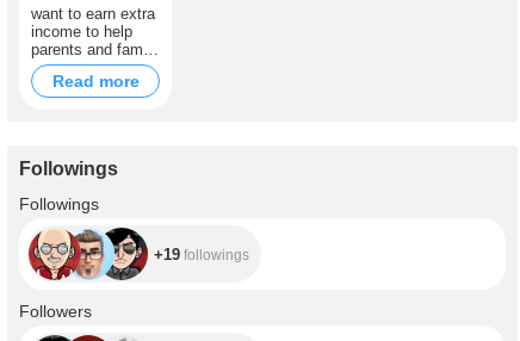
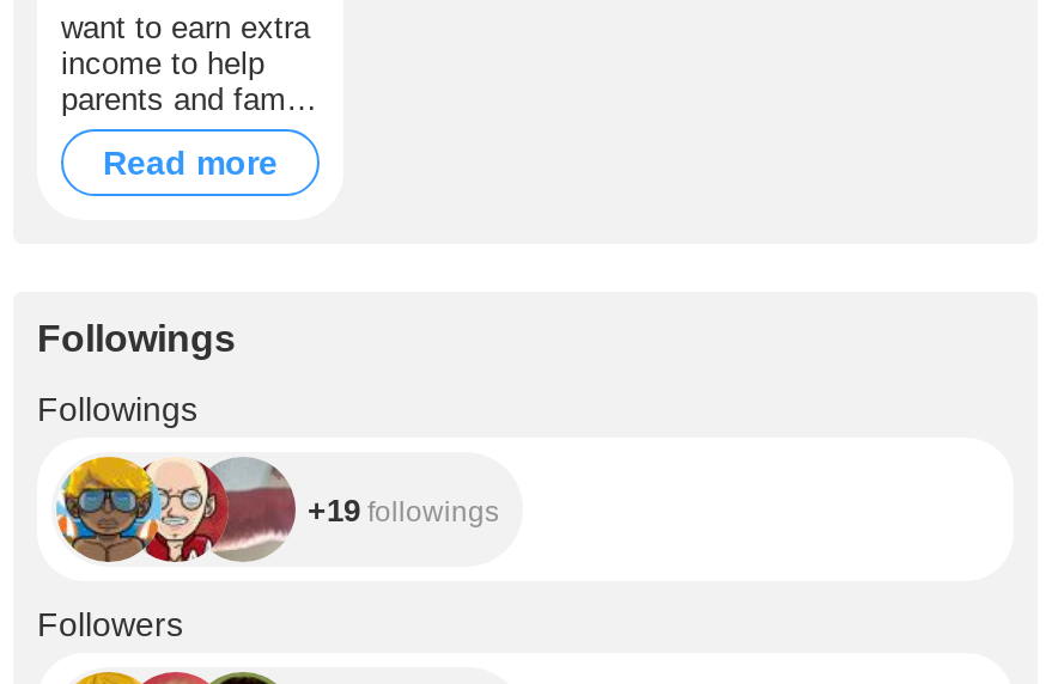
- [image]
+ [image]
